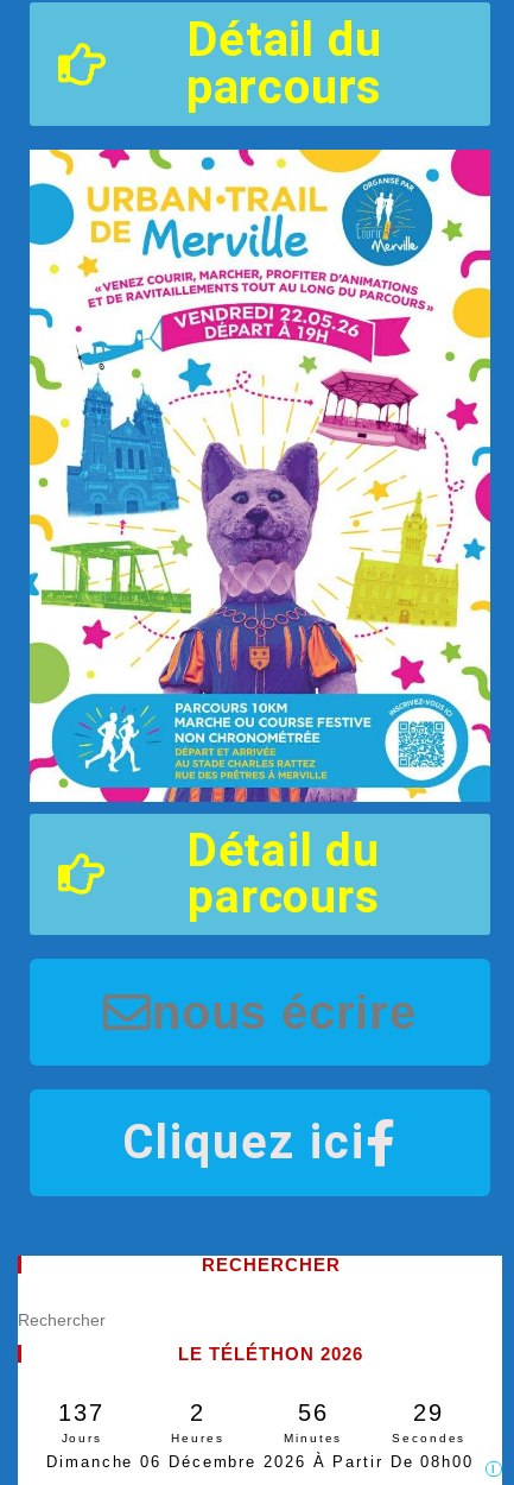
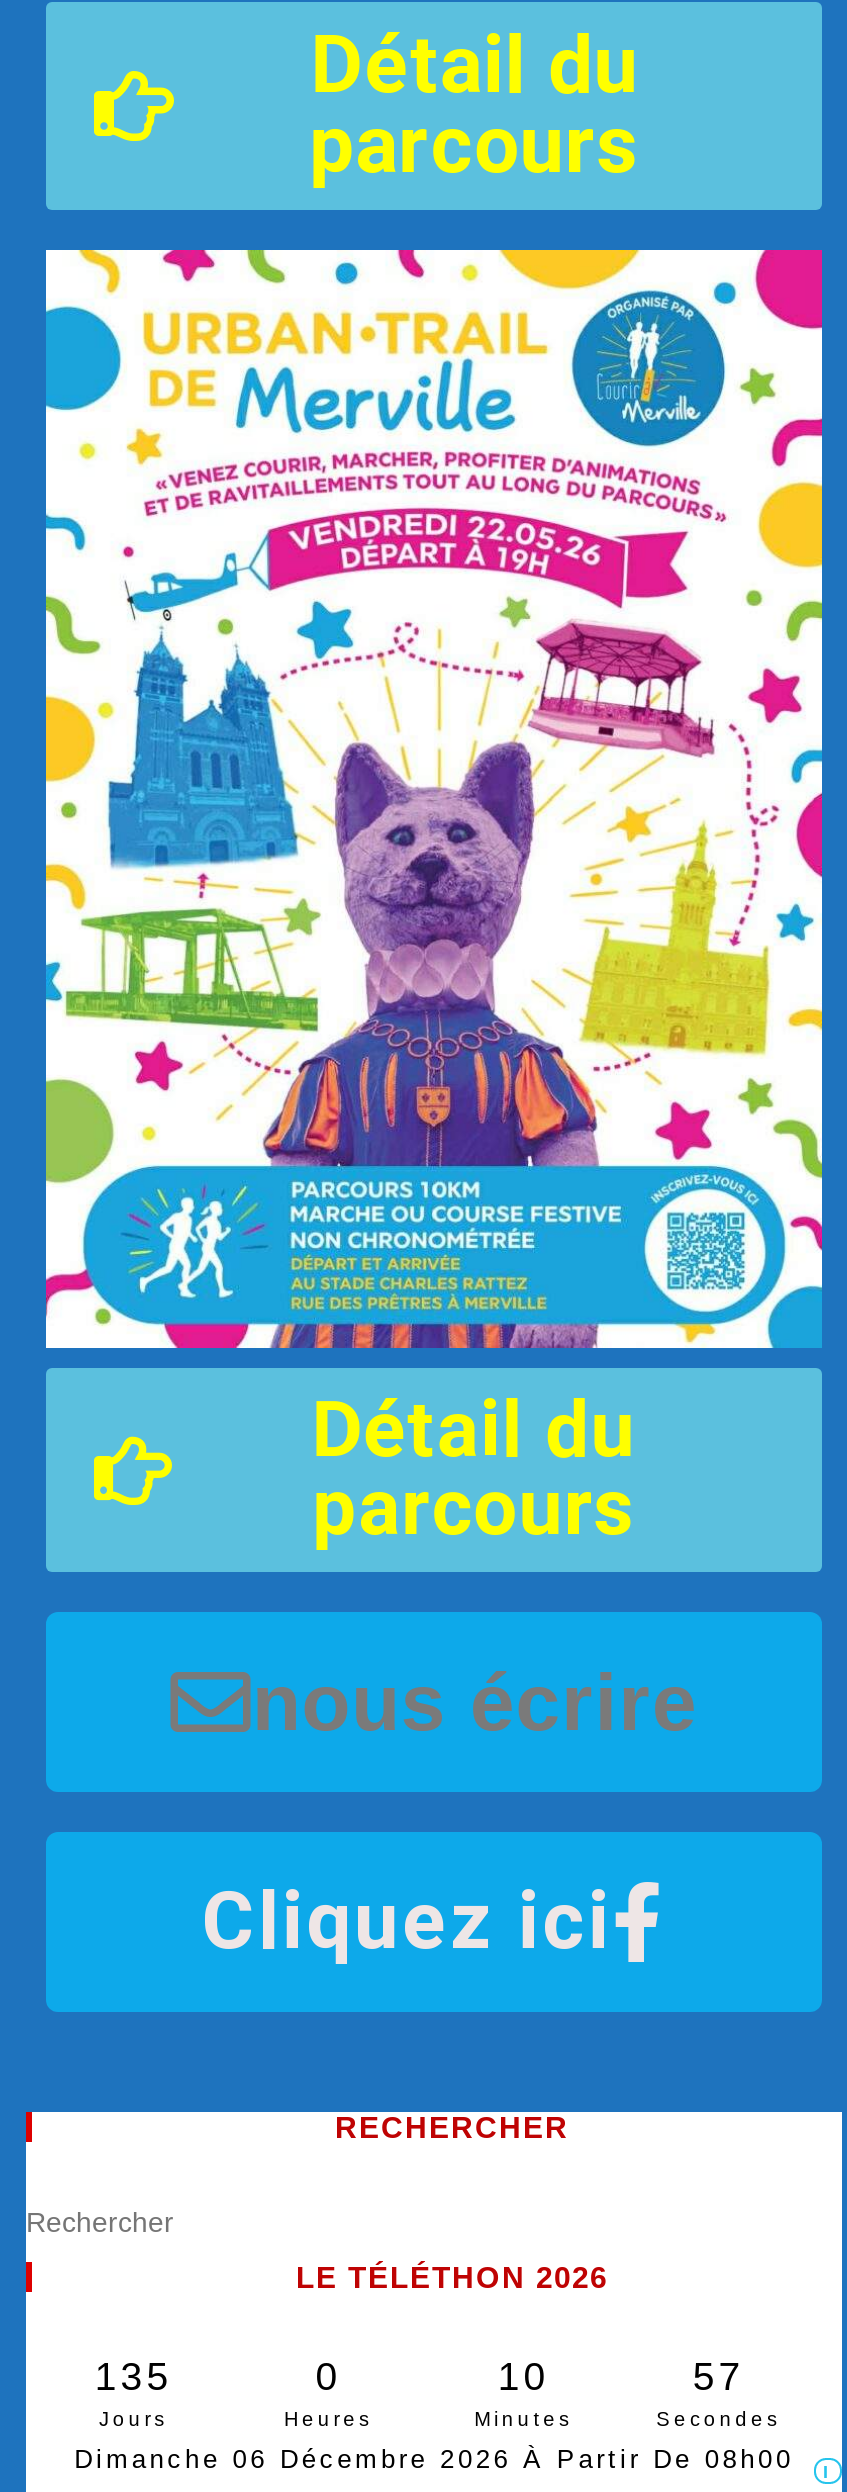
- 137
+ 135

- 2
+ 0

- 56
+ 10

- 29
+ 57
